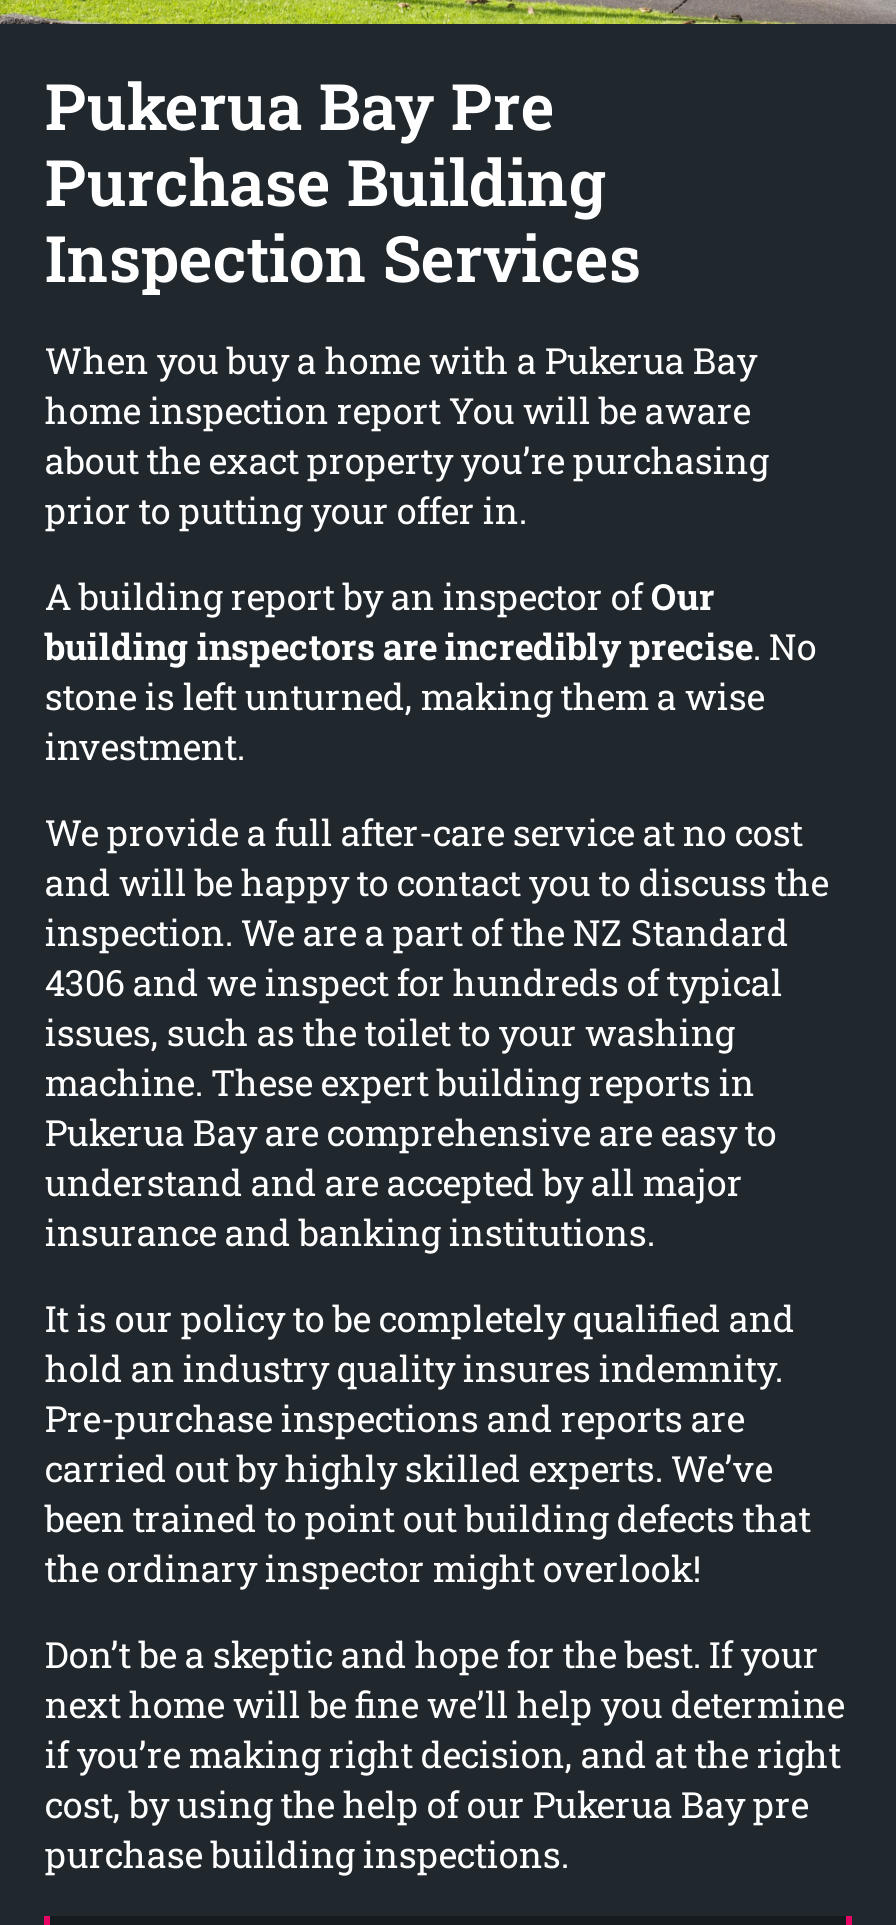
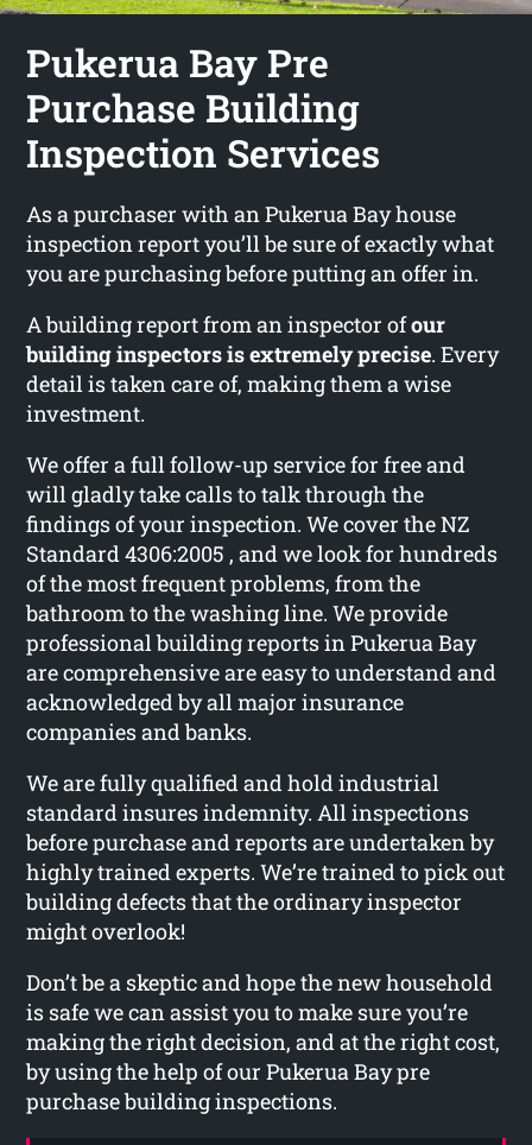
- When you buy a home with a Pukerua Bay
- home inspection report You will be aware
- about the exact property you’re purchasing
- prior to putting your offer in.
+ As a purchaser with an Pukerua Bay house
+ inspection report you’ll be sure of exactly what
+ you are purchasing before putting an offer in.

- A building report by an inspector ofOur
- building inspectors are incredibly precise. No
- stone is left unturned, making them a wise
+ A building report from an inspector ofour
+ building inspectors is extremely precise. Every
+ detail is taken care of, making them a wise

moved up: investment.

- We provide a full after-care service at no cost
- and will be happy to contact you to discuss the
- inspection. We are a part of the NZ Standard
- 4306 and we inspect for hundreds of typical
- issues, such as the toilet to your washing
- machine. These expert building reports in
- Pukerua Bay are comprehensive are easy to
- understand and are accepted by all major
- insurance and banking institutions.
+ We offer a full follow-up service for free and
+ will gladly take calls to talk through the
+ findings of your inspection. We cover the NZ
+ Standard 4306:2005 , and we look for hundreds
+ of the most frequent problems, from the
+ bathroom to the washing line. We provide
+ professional building reports in Pukerua Bay
+ are comprehensive are easy to understand and
+ acknowledged by all major insurance
+ companies and banks.

- It is our policy to be completely qualified and
- hold an industry quality insures indemnity.
- Pre-purchase inspections and reports are
- carried out by highly skilled experts. We’ve
- been trained to point out building defects that
- the ordinary inspector might overlook!
+ We are fully qualified and hold industrial
+ standard insures indemnity. All inspections
+ before purchase and reports are undertaken by
+ highly trained experts. We’re trained to pick out
+ building defects that the ordinary inspector
+ might overlook!

- Don’t be a skeptic and hope for the best. If your
- next home will be fine we’ll help you determine
- if you’re making right decision, and at the right
- cost, by using the help of our Pukerua Bay pre
+ Don’t be a skeptic and hope the new household
+ is safe we can assist you to make sure you’re
+ making the right decision, and at the right cost,
+ by using the help of our Pukerua Bay pre
